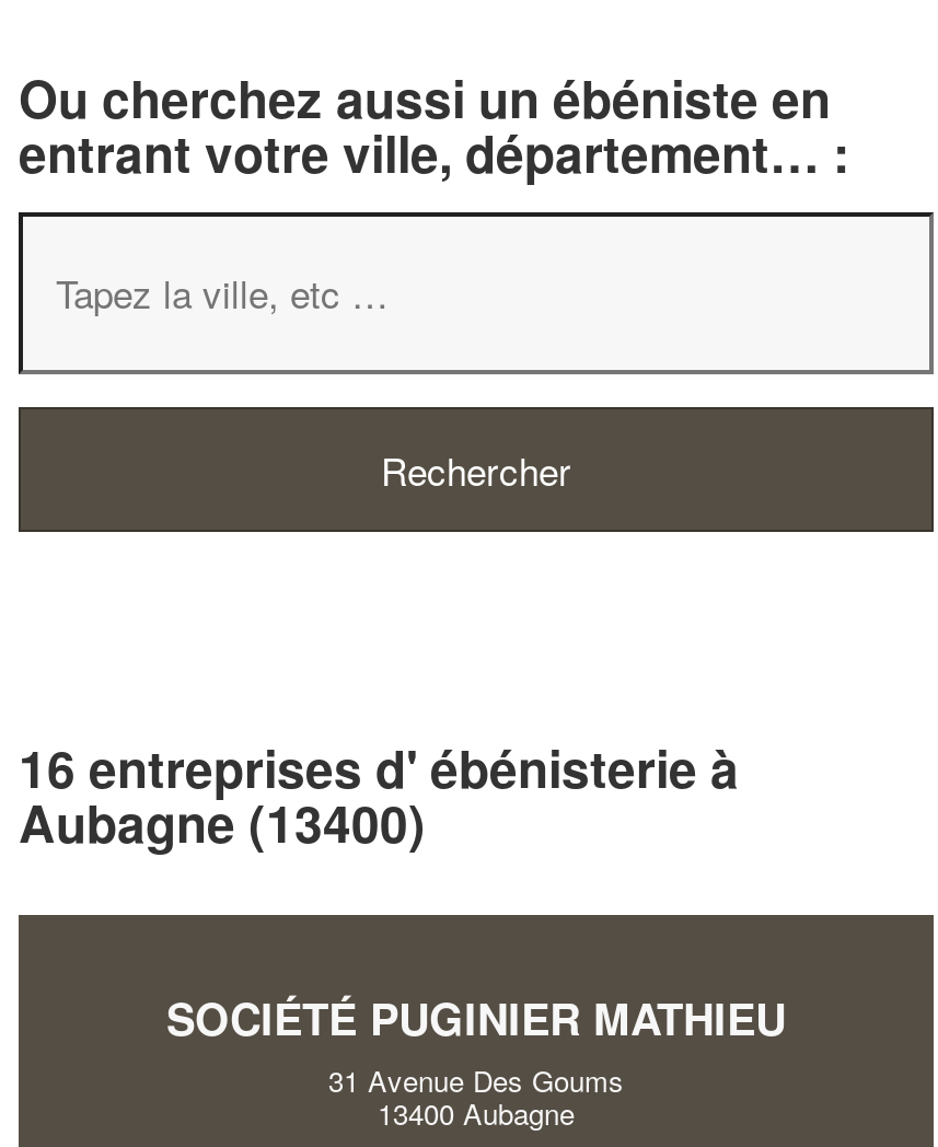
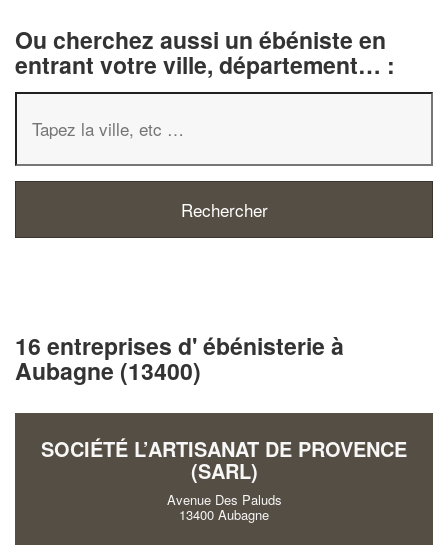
- SOCIÉTÉ PUGINIER MATHIEU
- 31 Avenue Des Goums
+ SOCIÉTÉ L’ARTISANAT DE PROVENCE
+ (SARL)
+ Avenue Des Paluds
